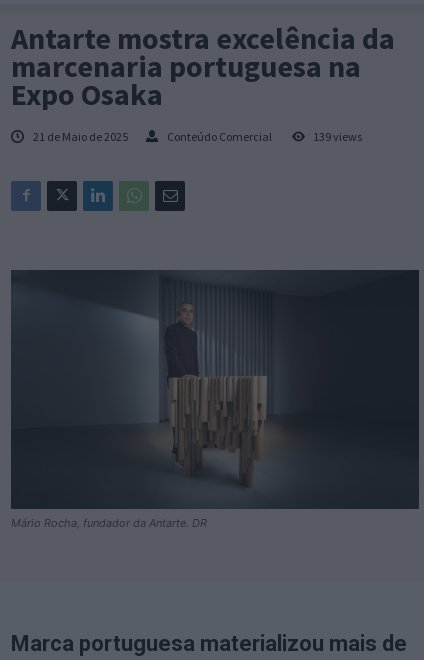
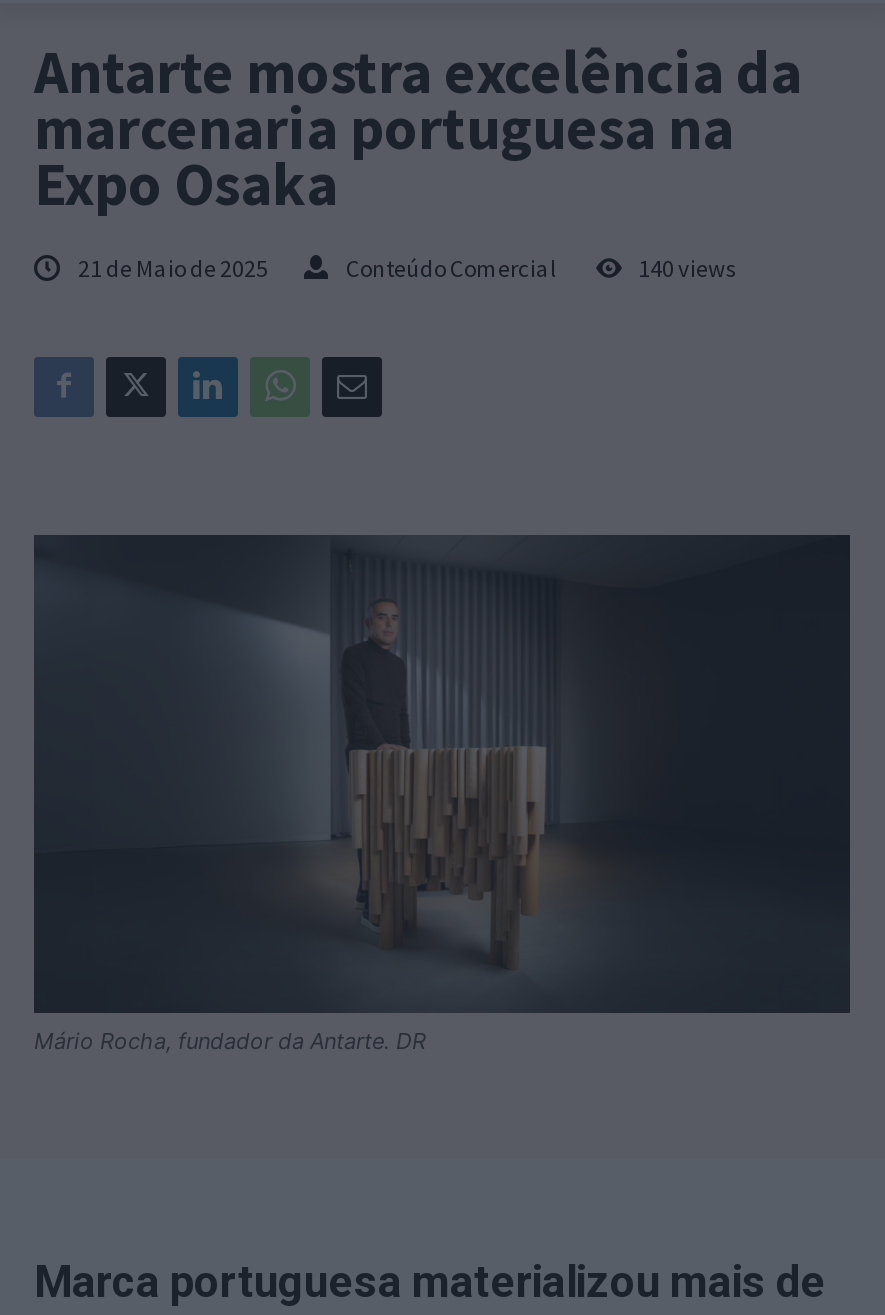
- 139 views
+ 140 views
